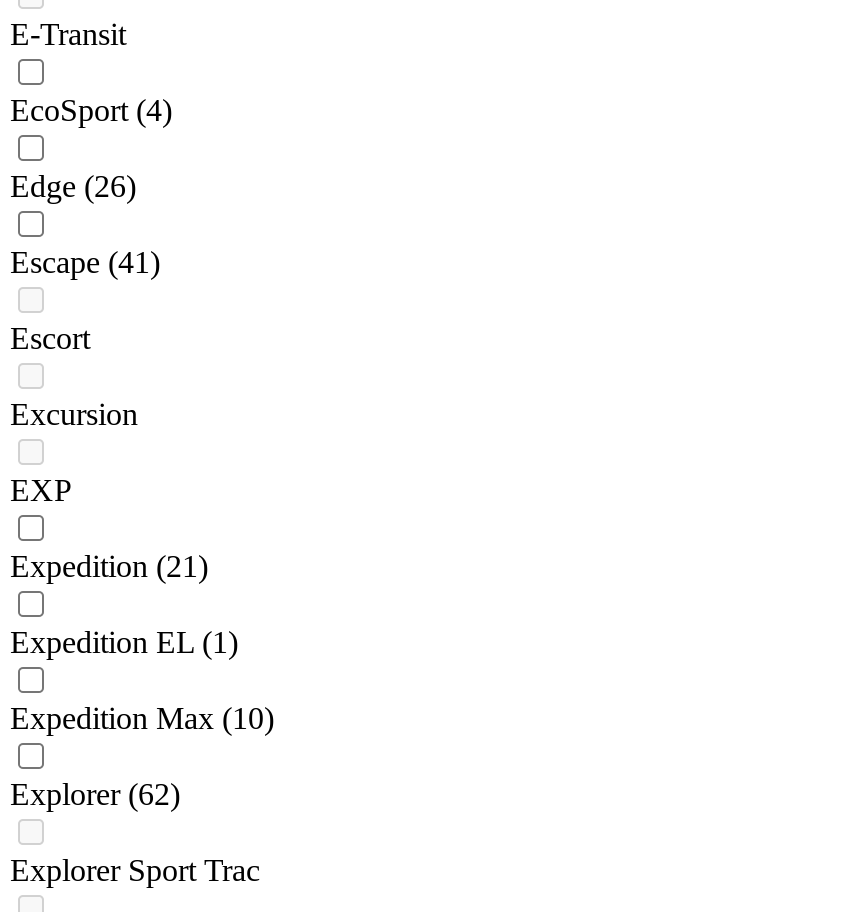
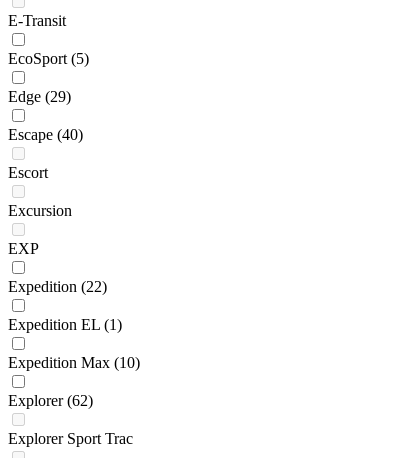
- EcoSport (4)
+ EcoSport (5)

- Edge (26)
+ Edge (29)

- Escape (41)
+ Escape (40)

- Expedition (21)
+ Expedition (22)
